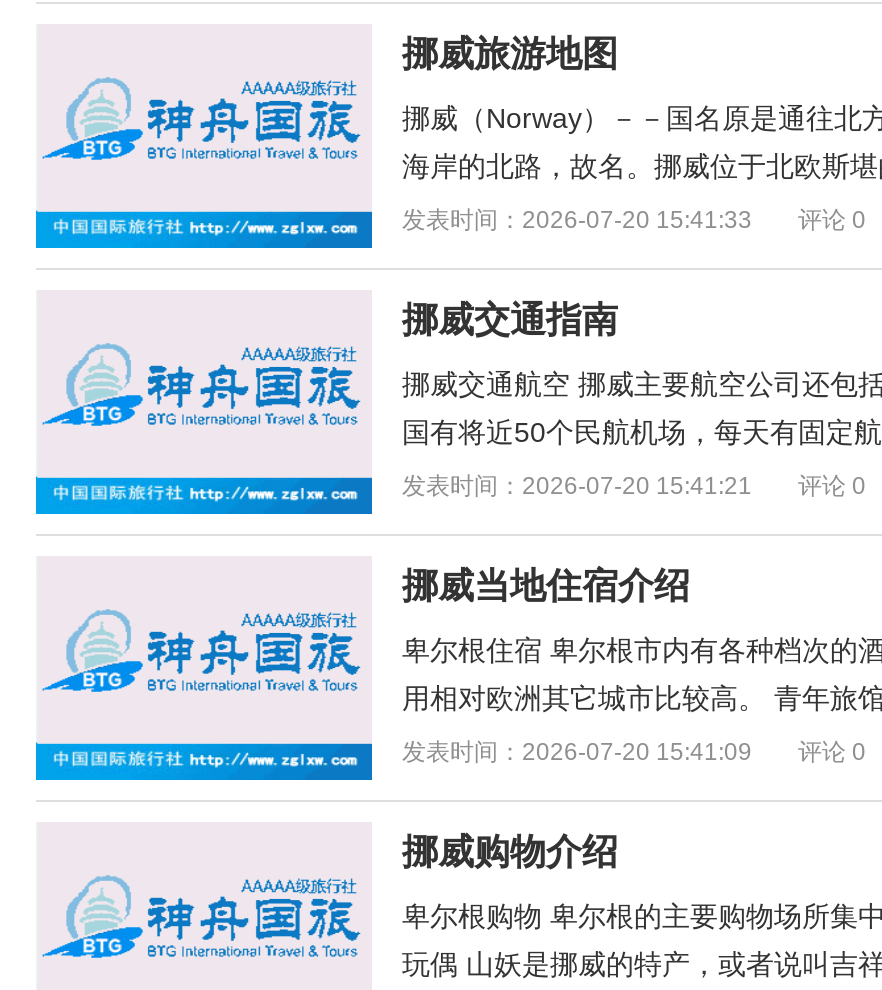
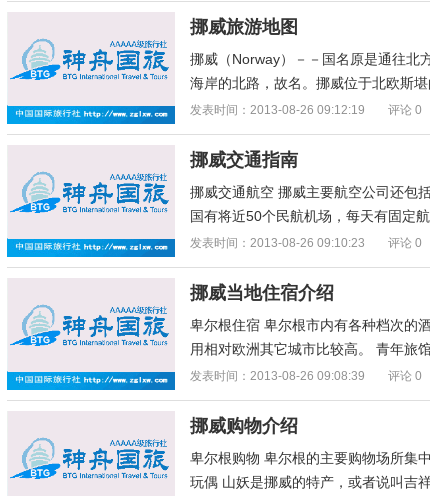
- 发表时间：2026-07-20 15:41:33 评论 0
+ 发表时间：2013-08-26 09:12:19 评论 0

- 发表时间：2026-07-20 15:41:21 评论 0
+ 发表时间：2013-08-26 09:10:23 评论 0

- 发表时间：2026-07-20 15:41:09 评论 0
+ 发表时间：2013-08-26 09:08:39 评论 0
